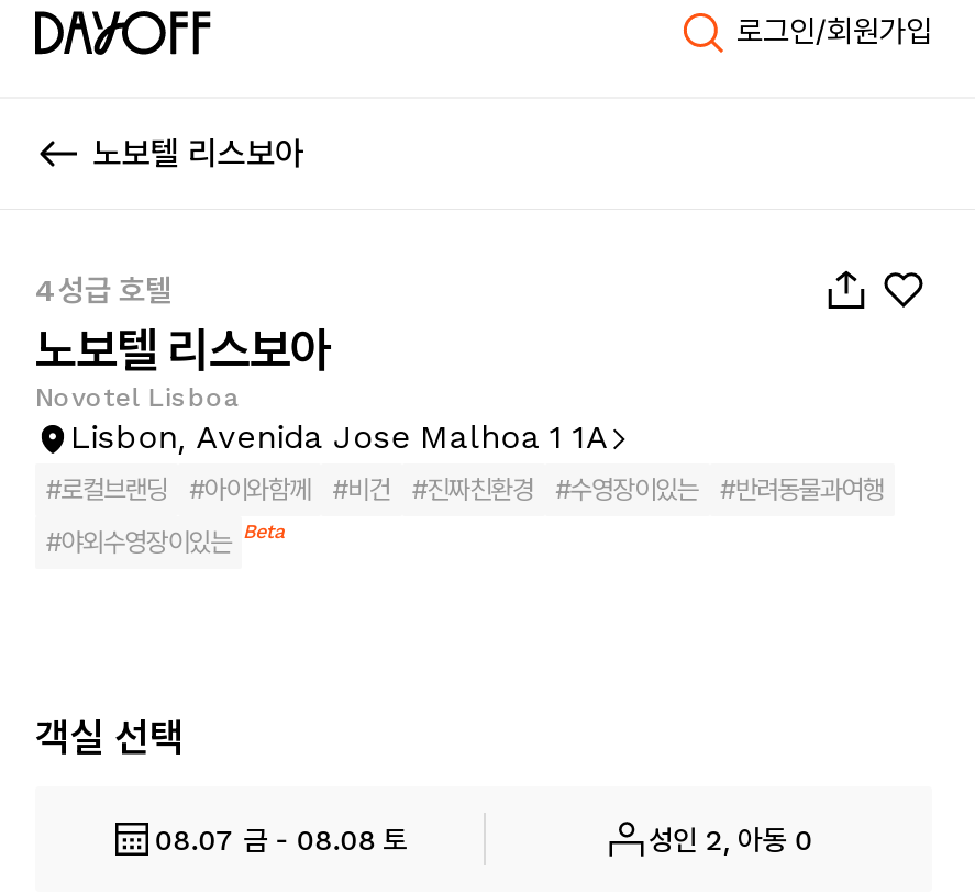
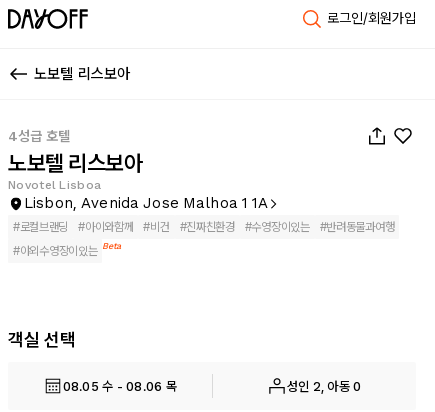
- 08.07 금 - 08.08 토
+ 08.05 수 - 08.06 목
